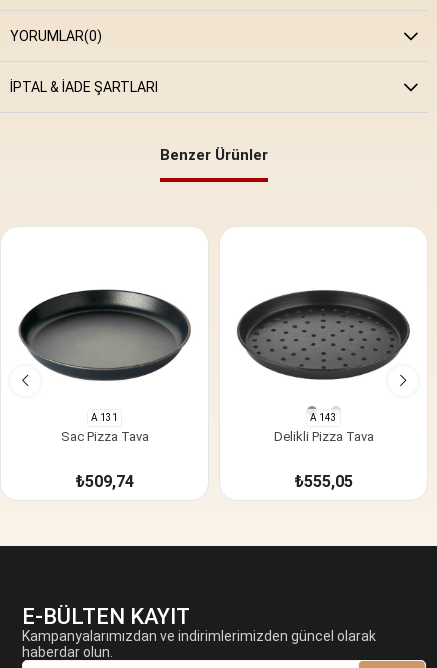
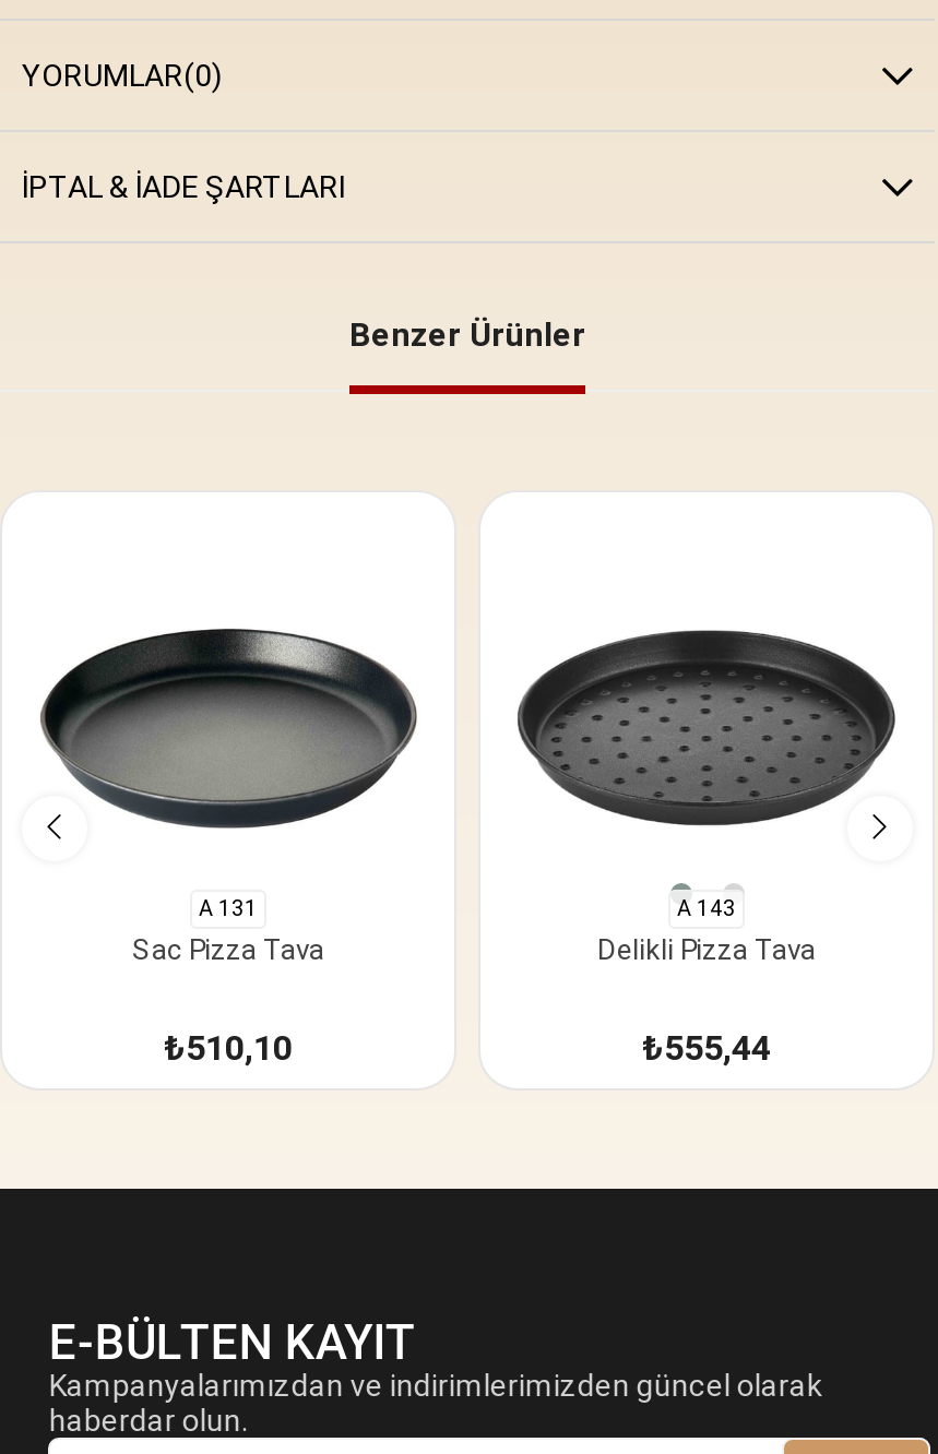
- ₺509,74
+ ₺510,10

- ₺555,05
+ ₺555,44
